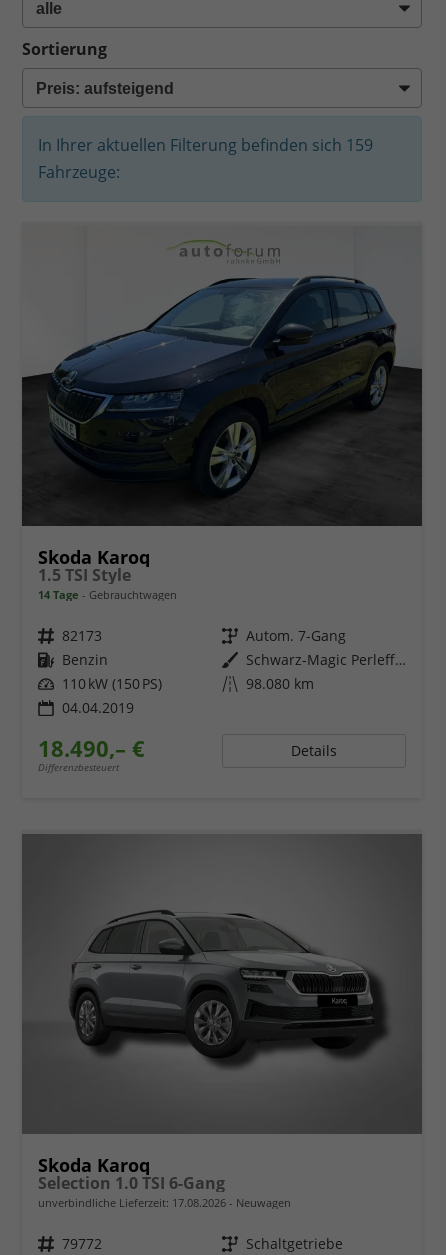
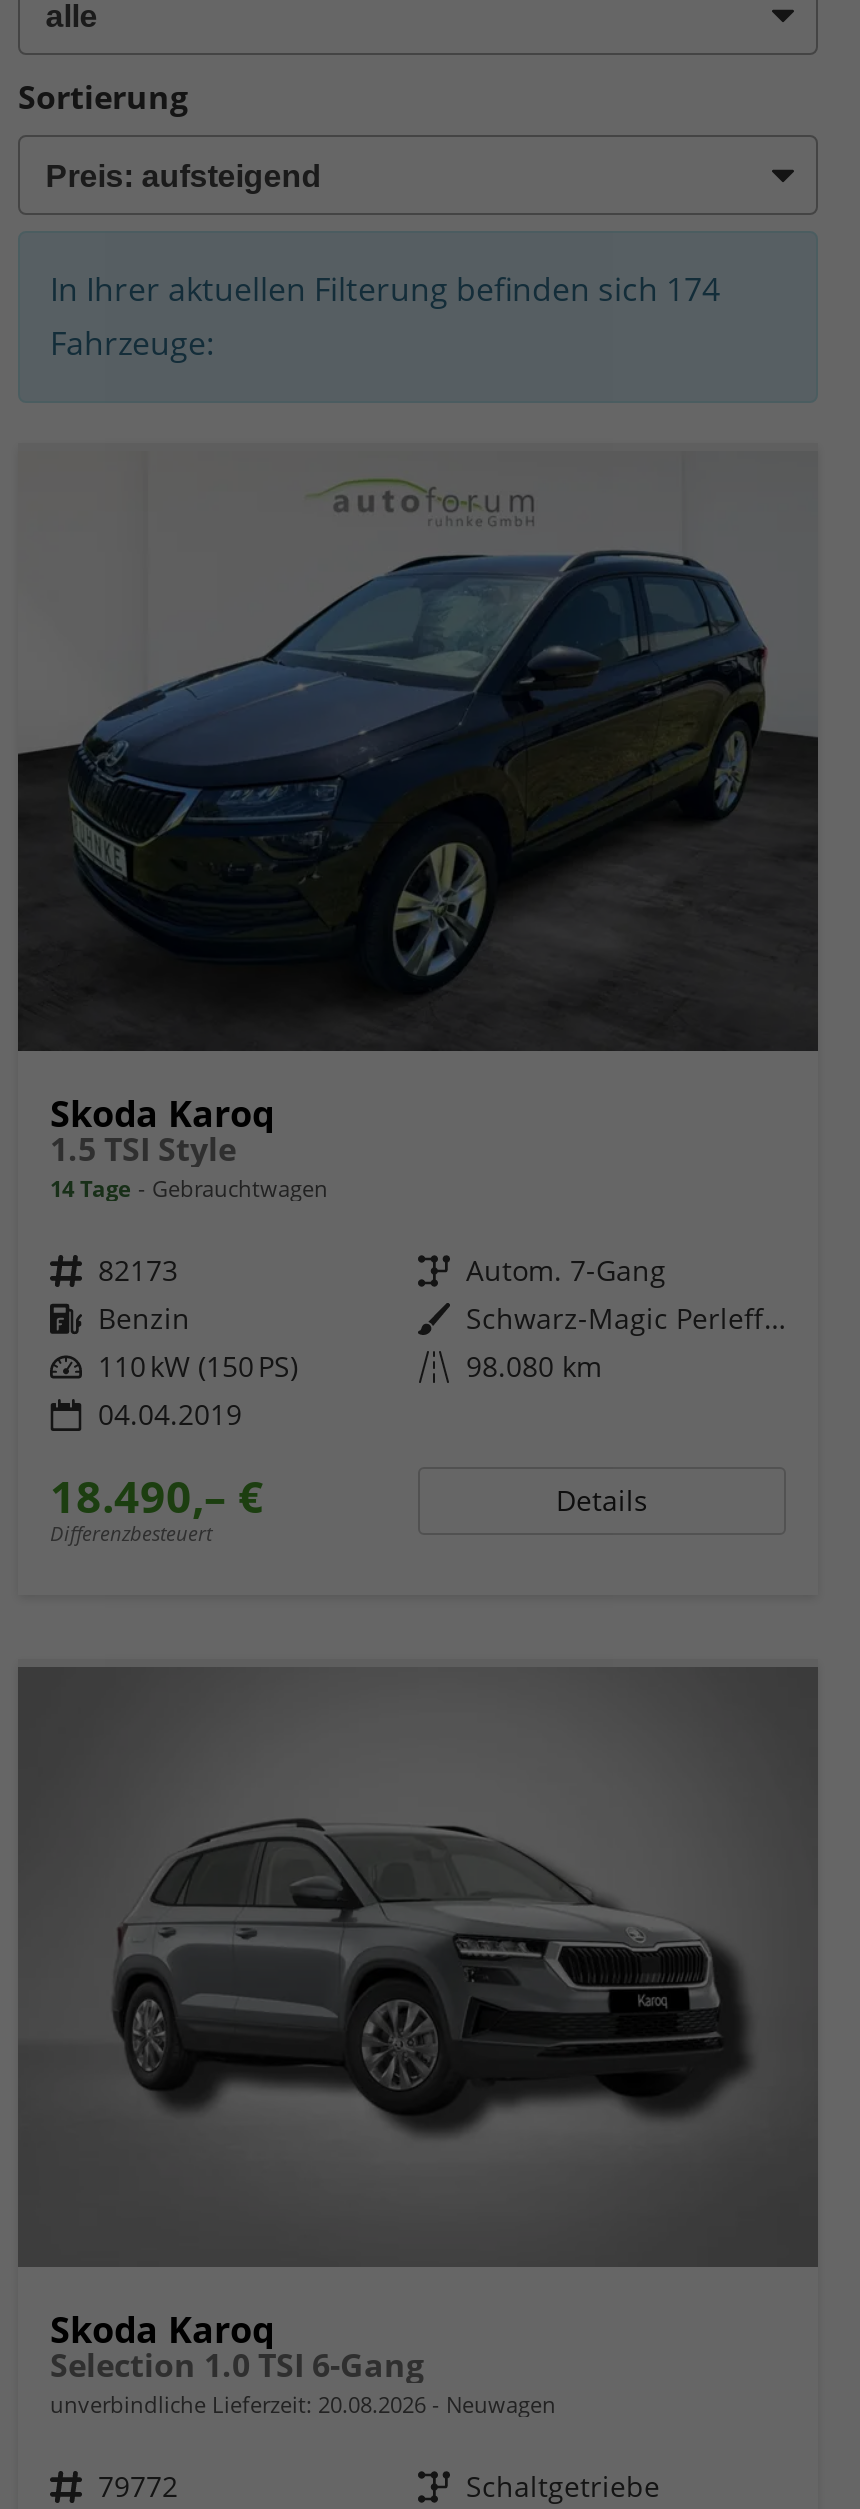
- In Ihrer aktuellen Filterung befinden sich 159
+ In Ihrer aktuellen Filterung befinden sich 174

- unverbindliche Lieferzeit: 17.08.2026 Neuwagen
+ unverbindliche Lieferzeit: 20.08.2026 Neuwagen
